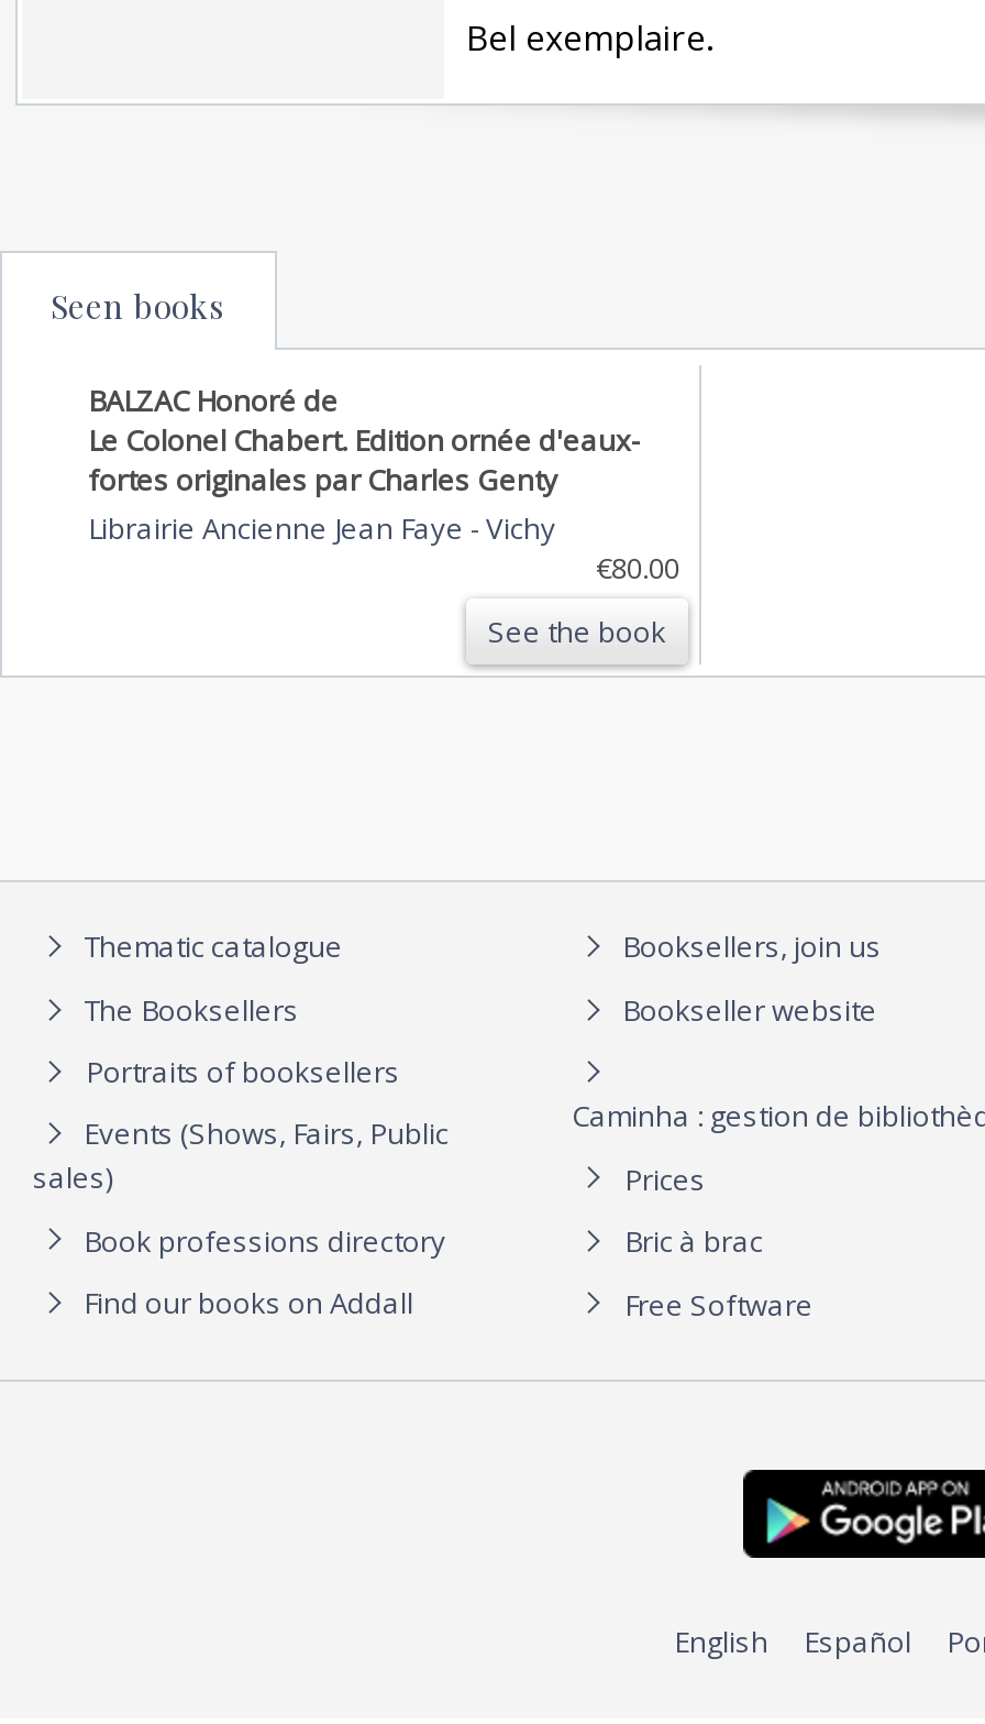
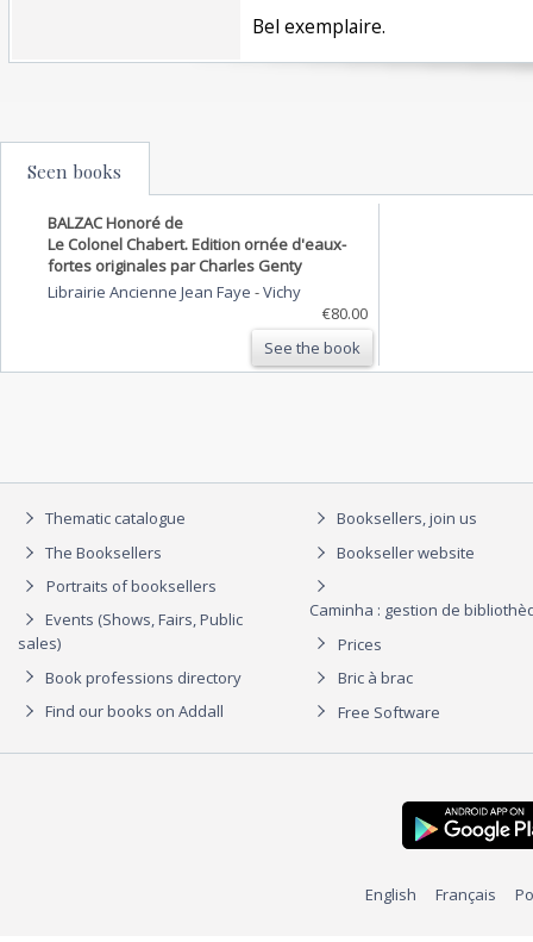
- Español
+ Français
